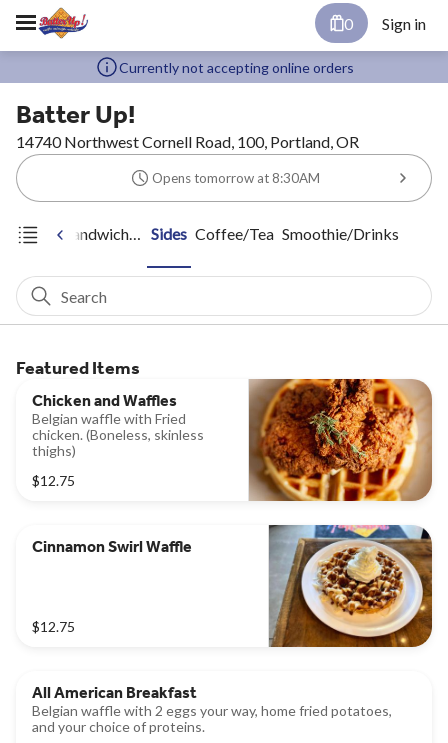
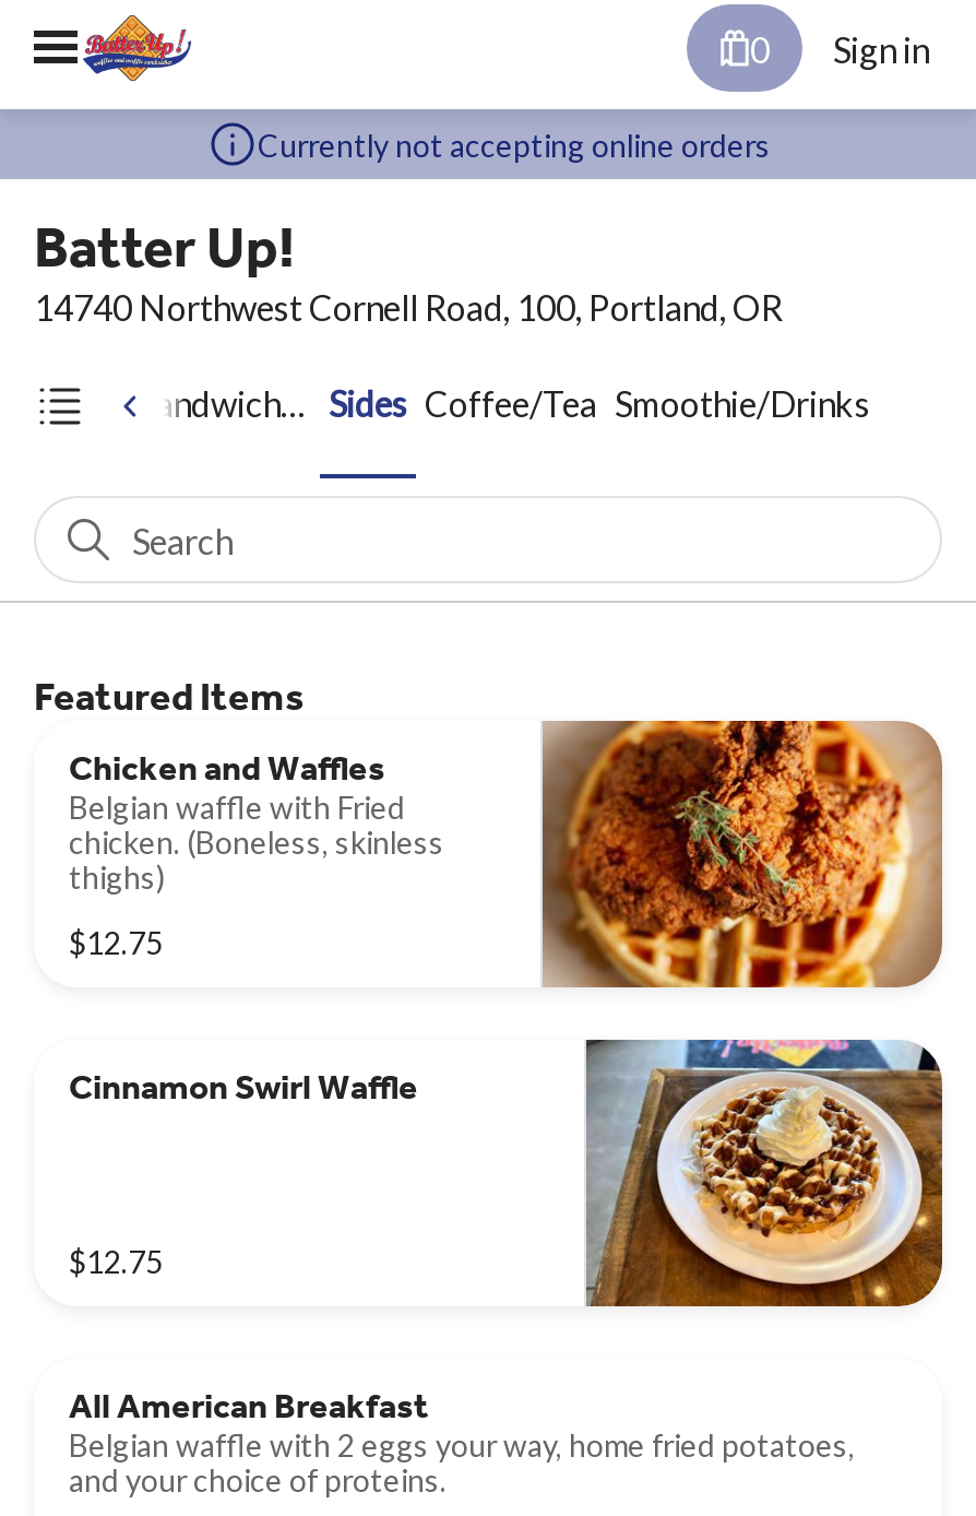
- Opens tomorrow at 8:30AM
